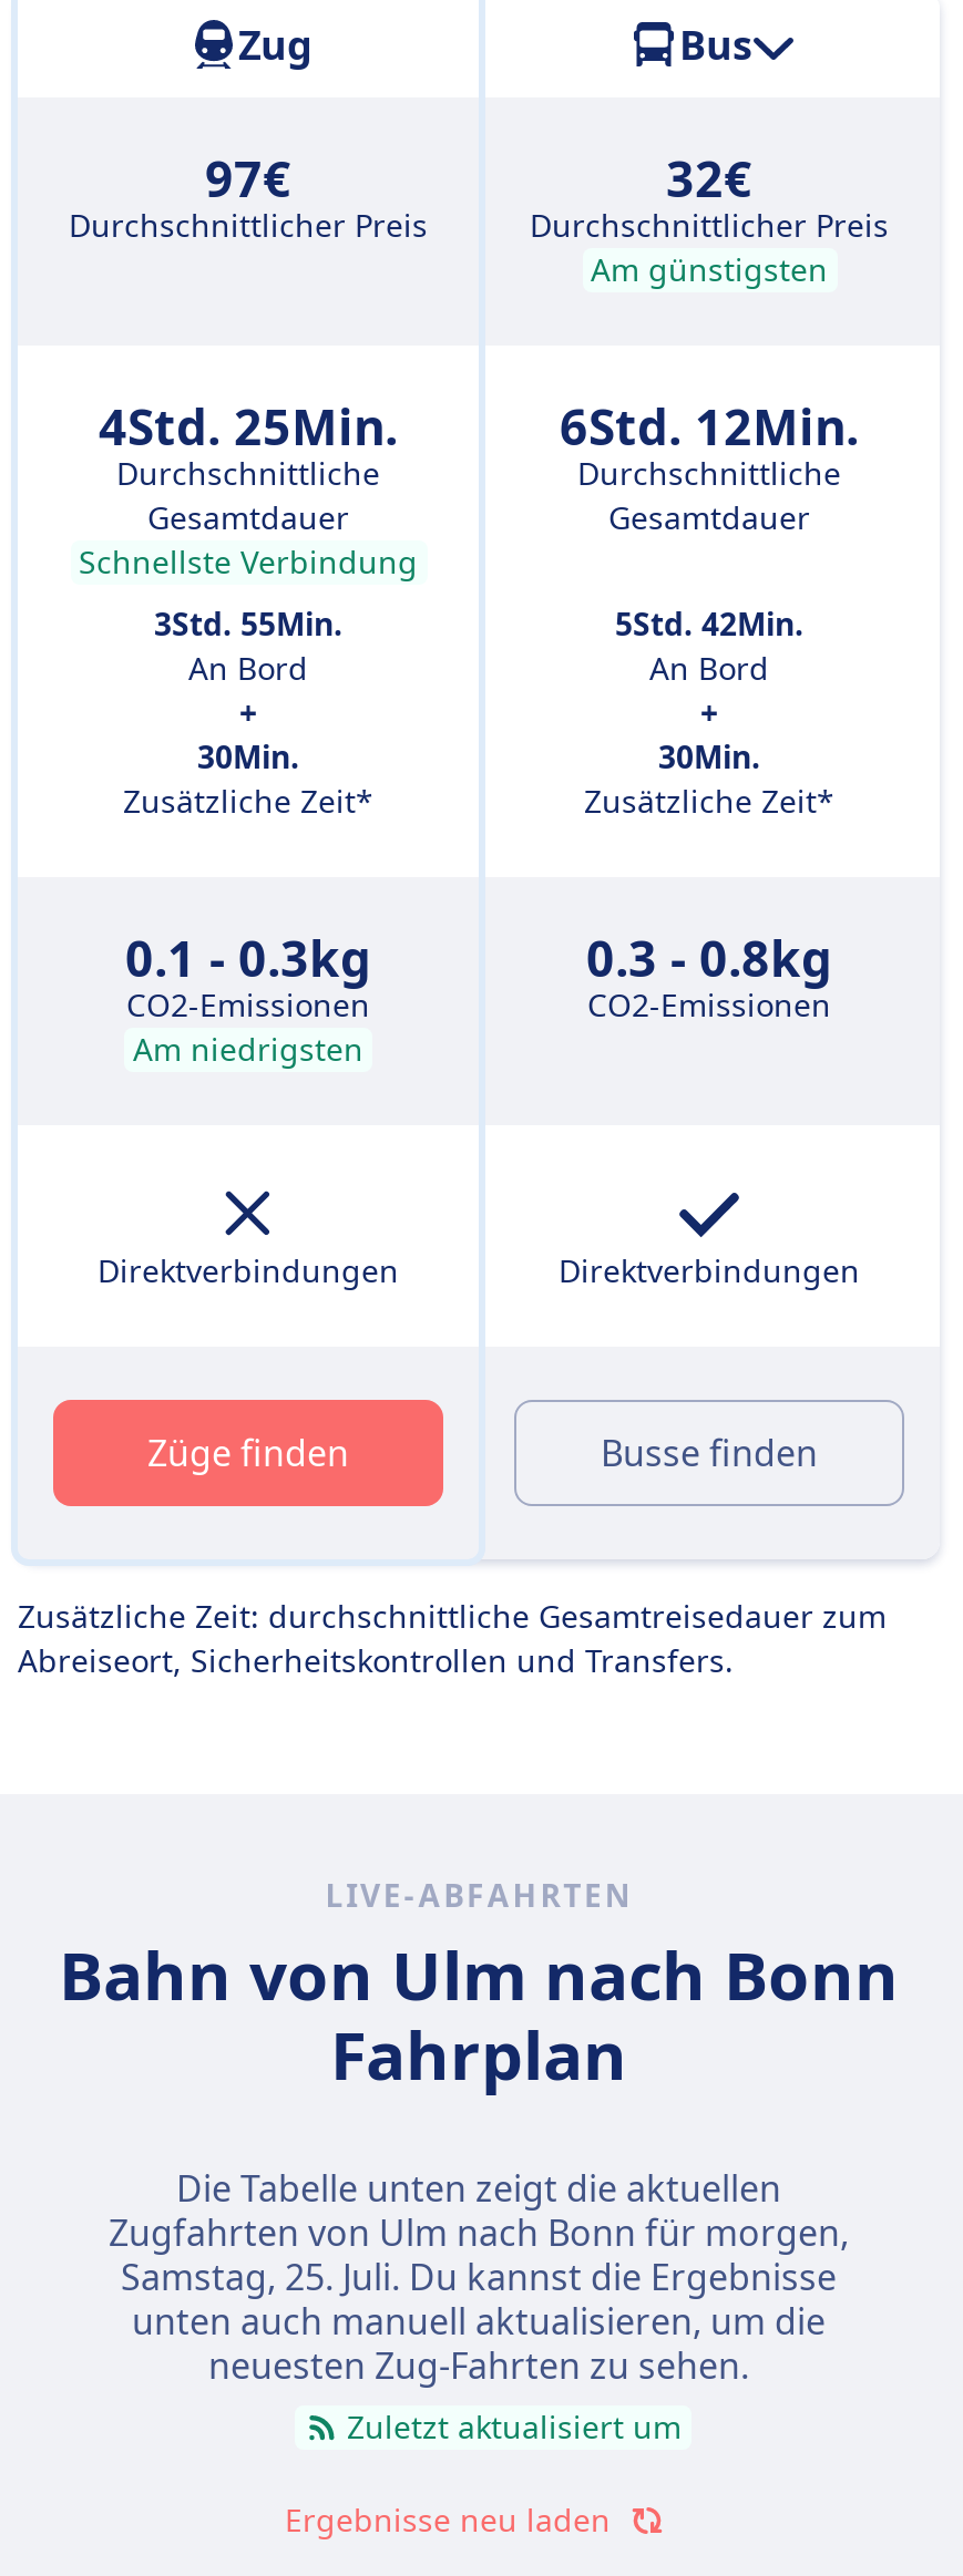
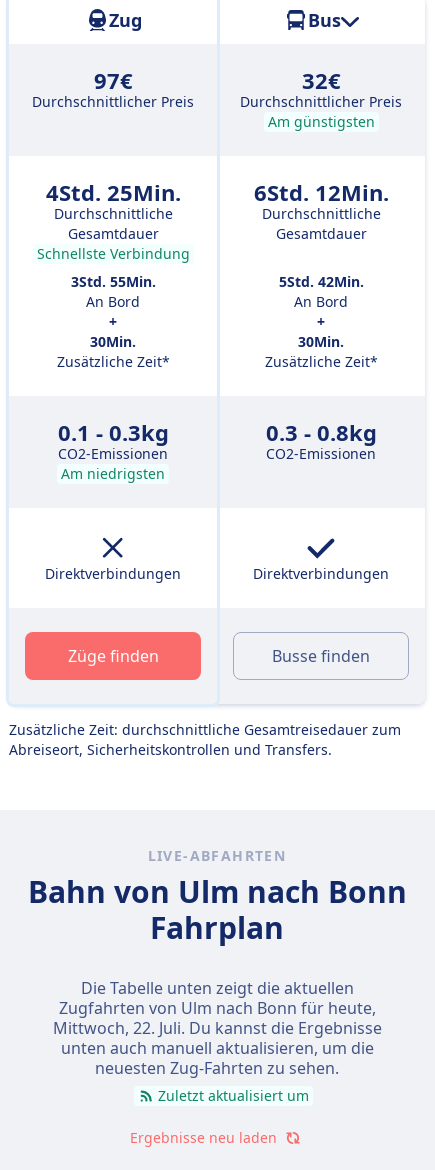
- Zugfahrten von Ulm nach Bonn für morgen,
+ Zugfahrten von Ulm nach Bonn für heute,

- Samstag, 25. Juli. Du kannst die Ergebnisse
+ Mittwoch, 22. Juli. Du kannst die Ergebnisse
